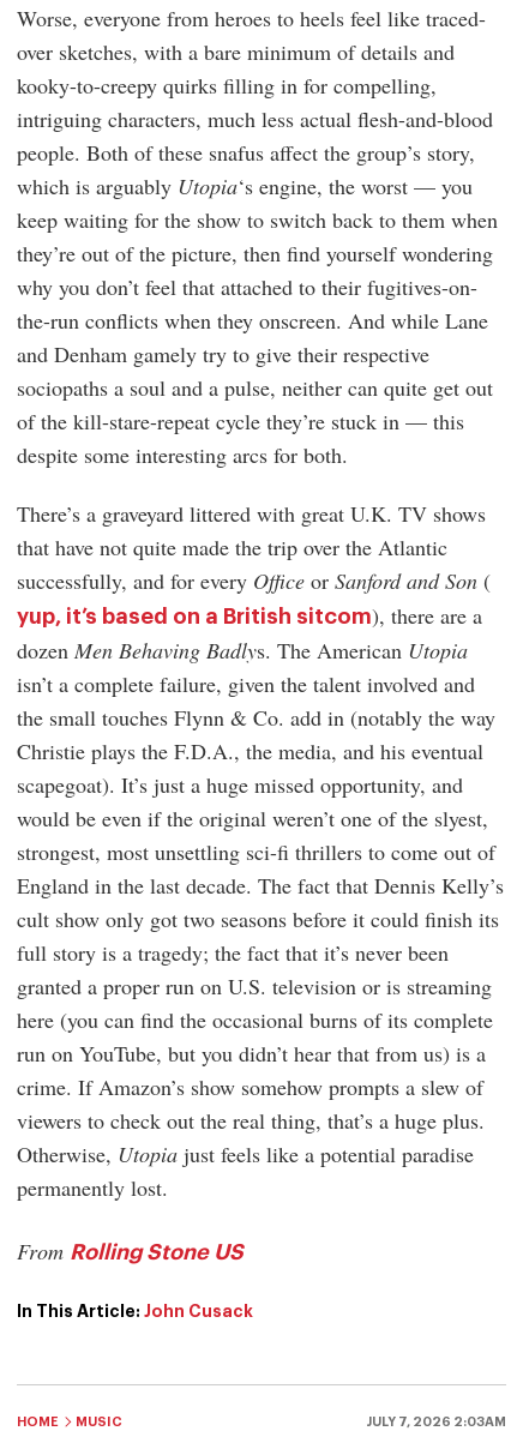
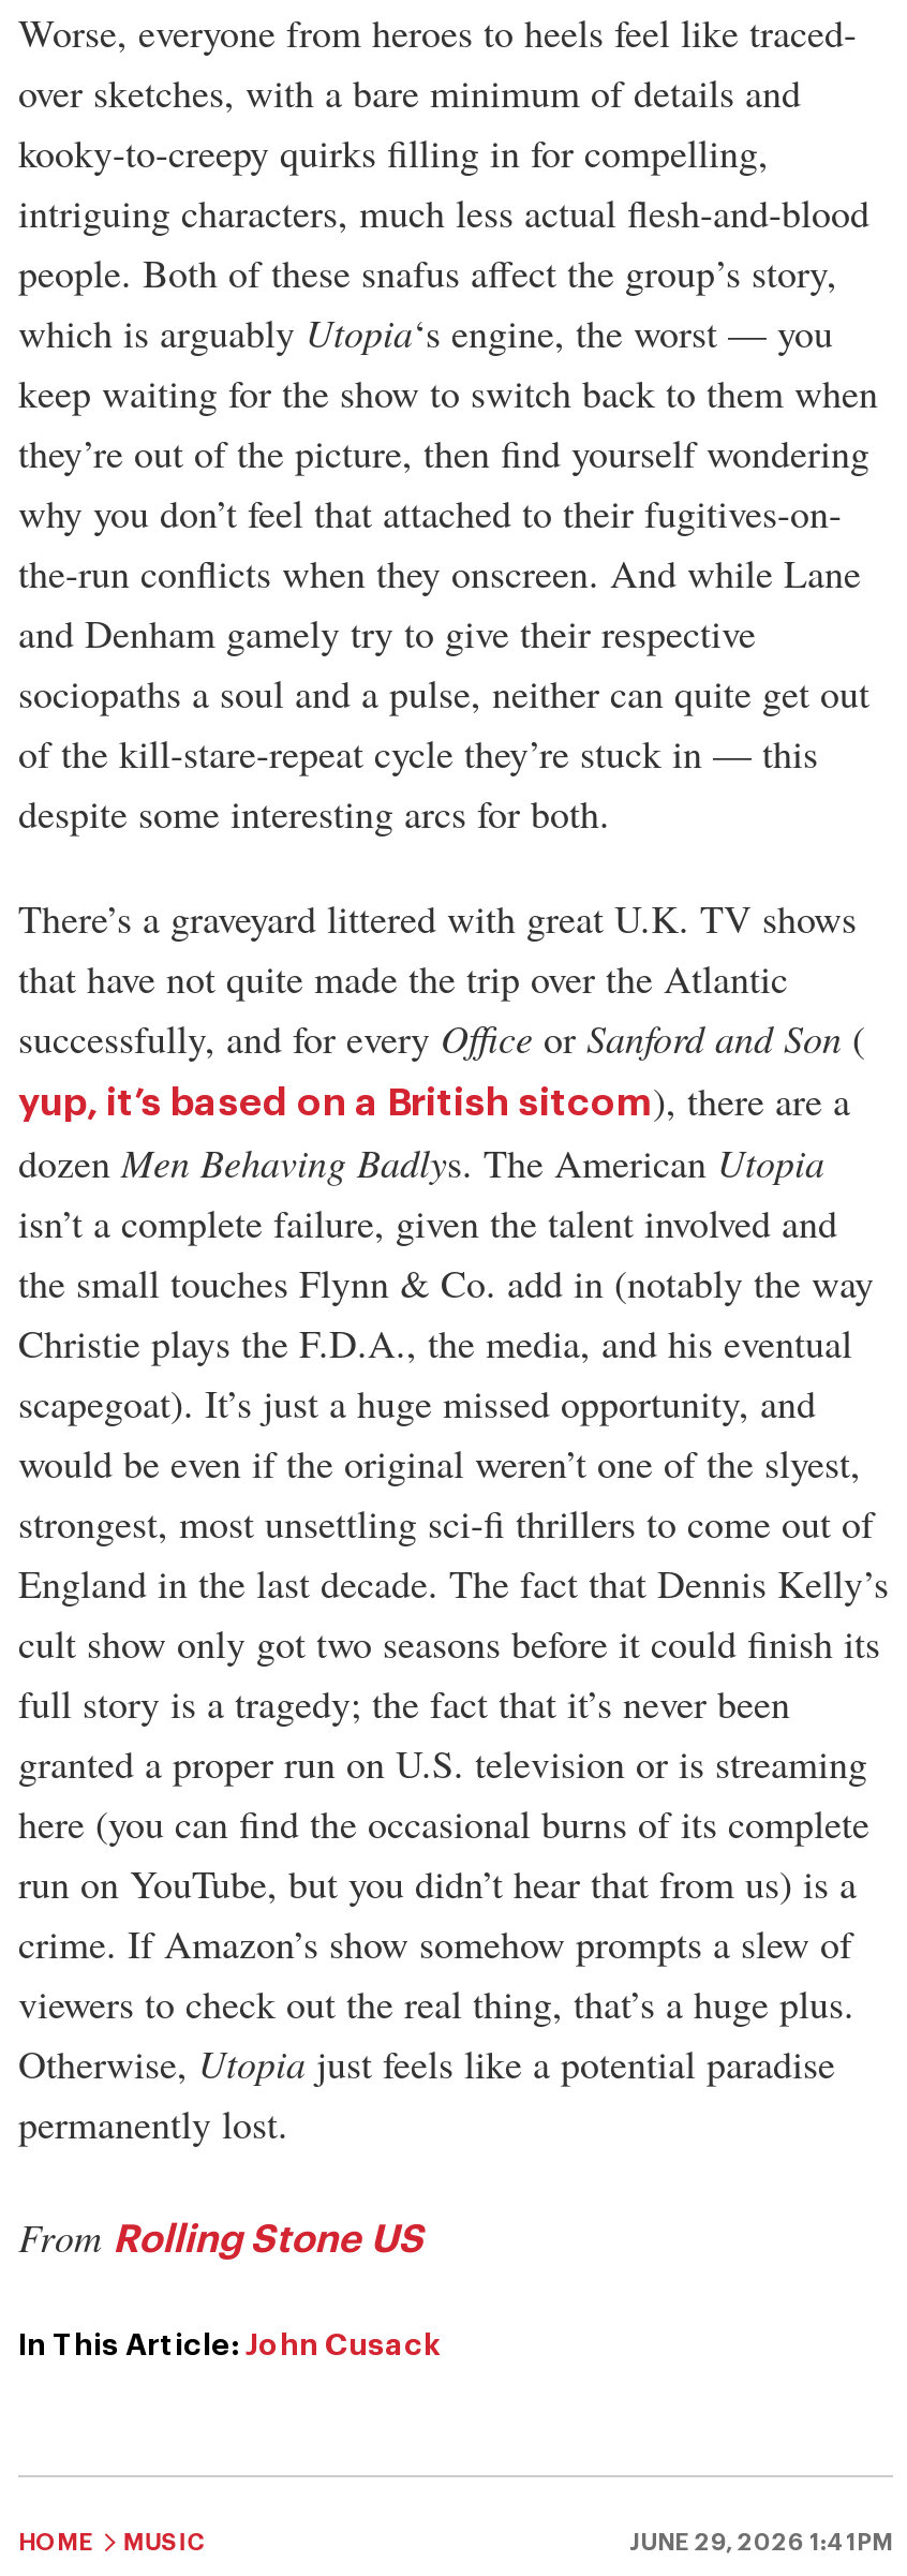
- JULY 7, 2026 2:03AM
+ JUNE 29, 2026 1:41PM
